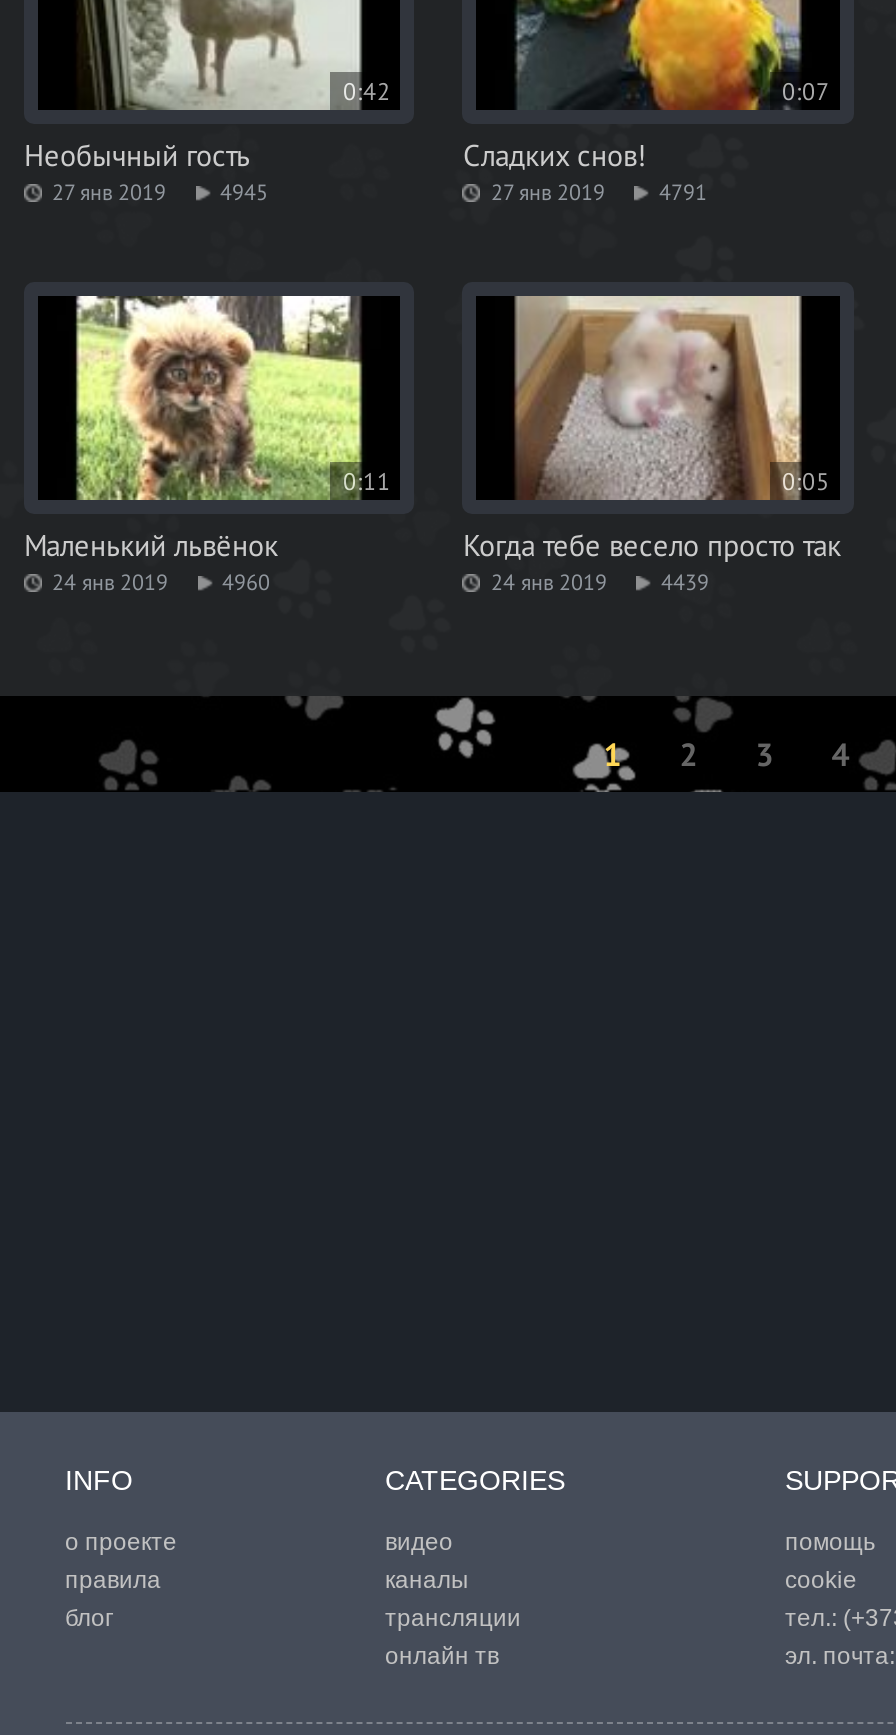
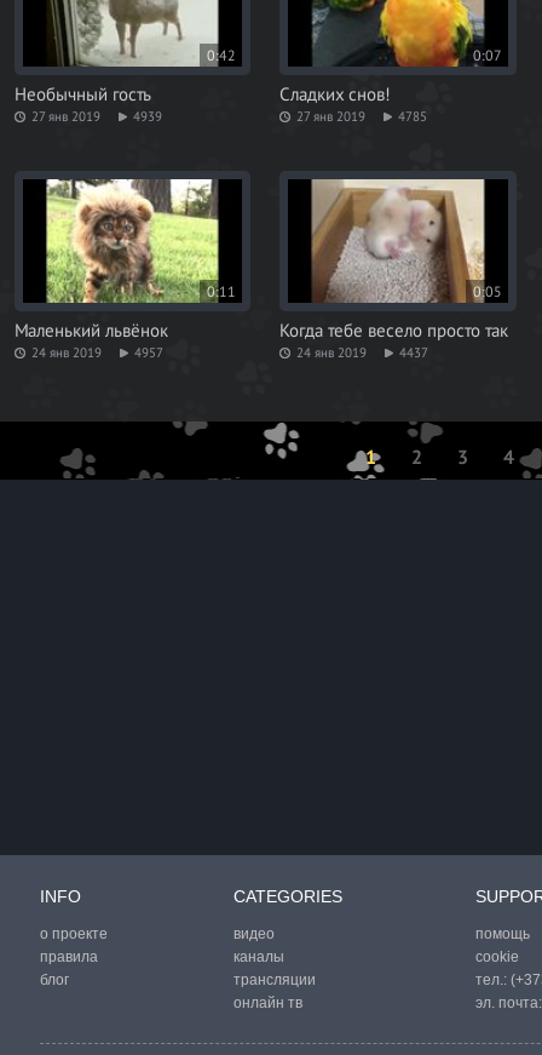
- 27 янв 2019 4945
+ 27 янв 2019 4939

- 27 янв 2019 4791
+ 27 янв 2019 4785

- 24 янв 2019 4960
+ 24 янв 2019 4957

- 24 янв 2019 4439
+ 24 янв 2019 4437
